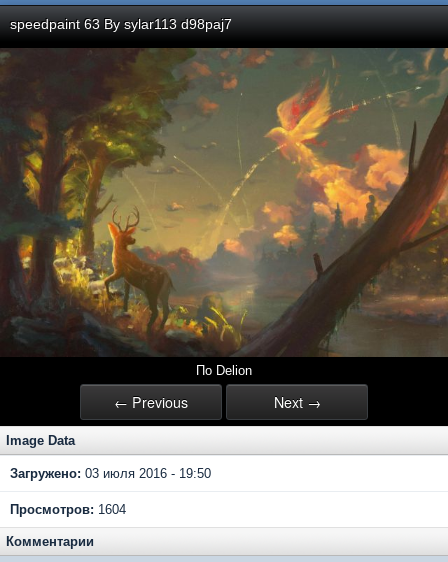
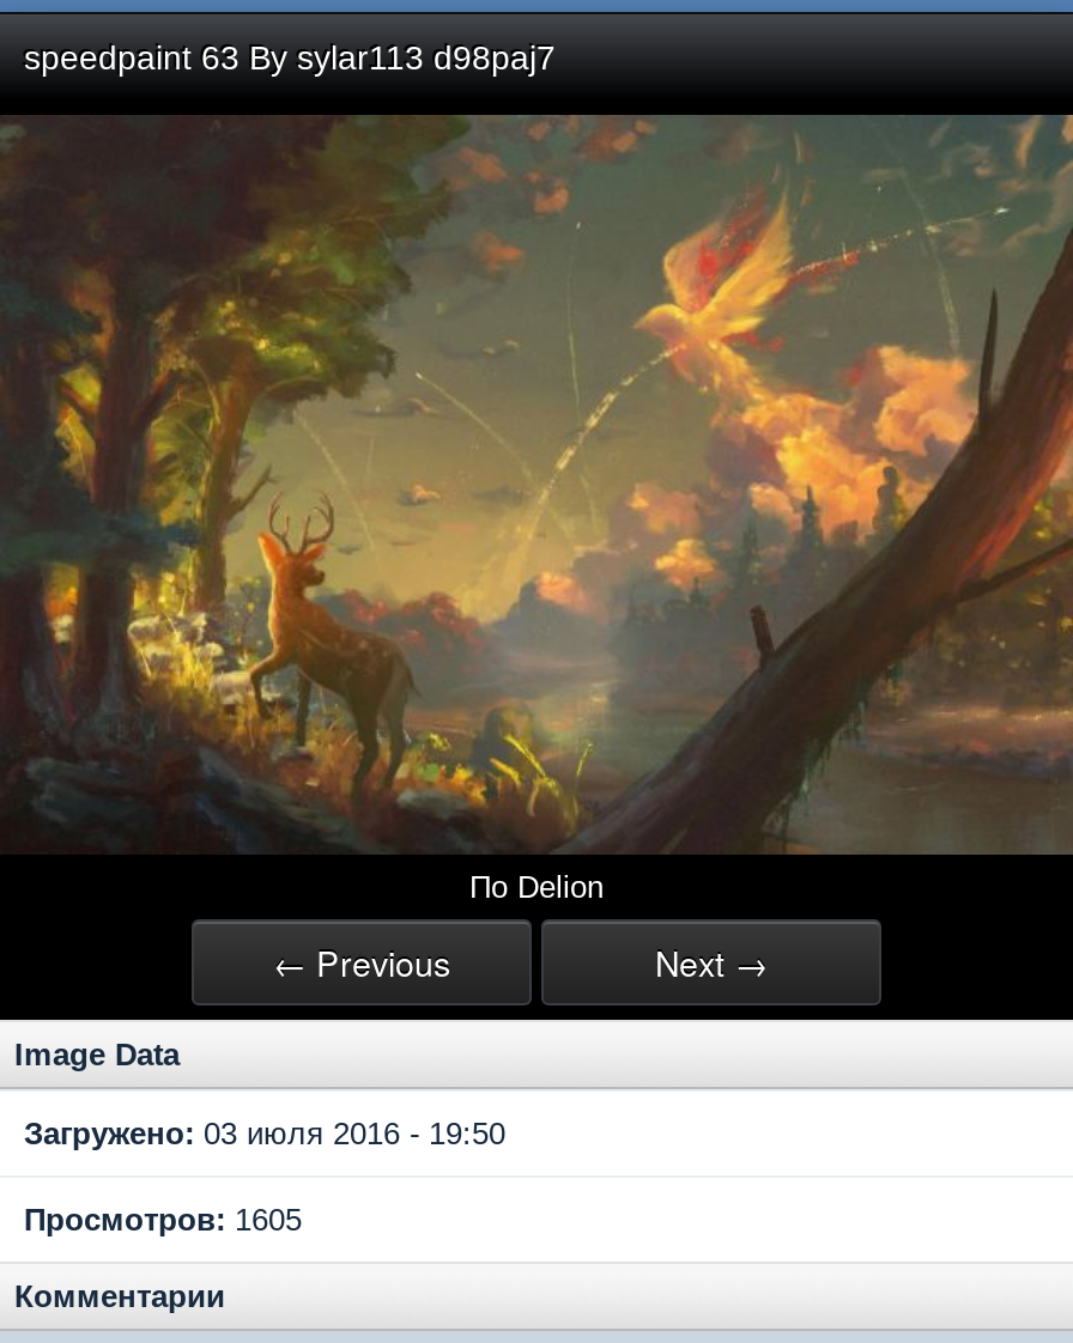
- Просмотров: 1604
+ Просмотров: 1605
